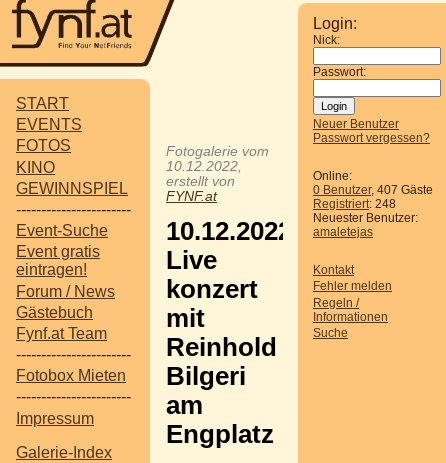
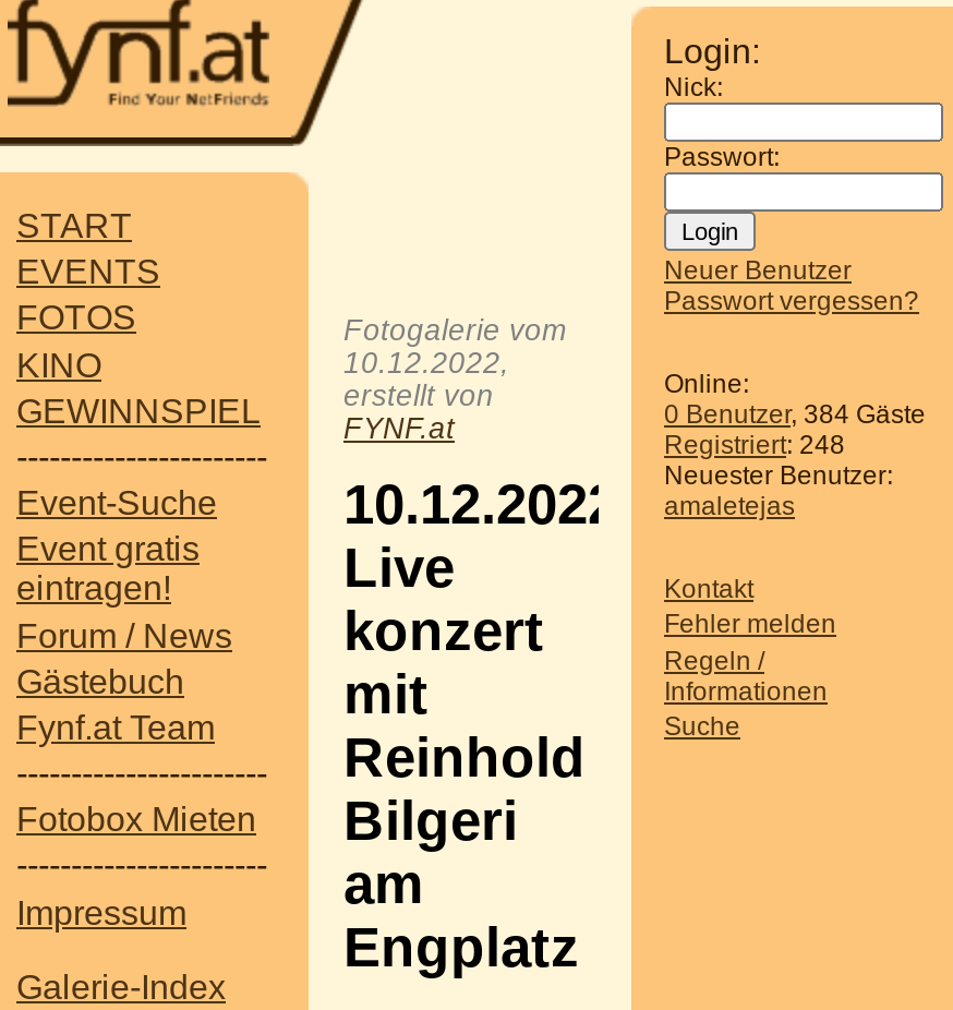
- 0 Benutzer, 407 Gäste
+ 0 Benutzer, 384 Gäste
